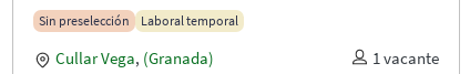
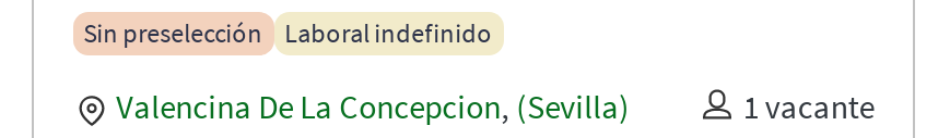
- Laboral temporal
+ Laboral indefinido

- Cullar Vega, (Granada)
+ Valencina De La Concepcion, (Sevilla)
